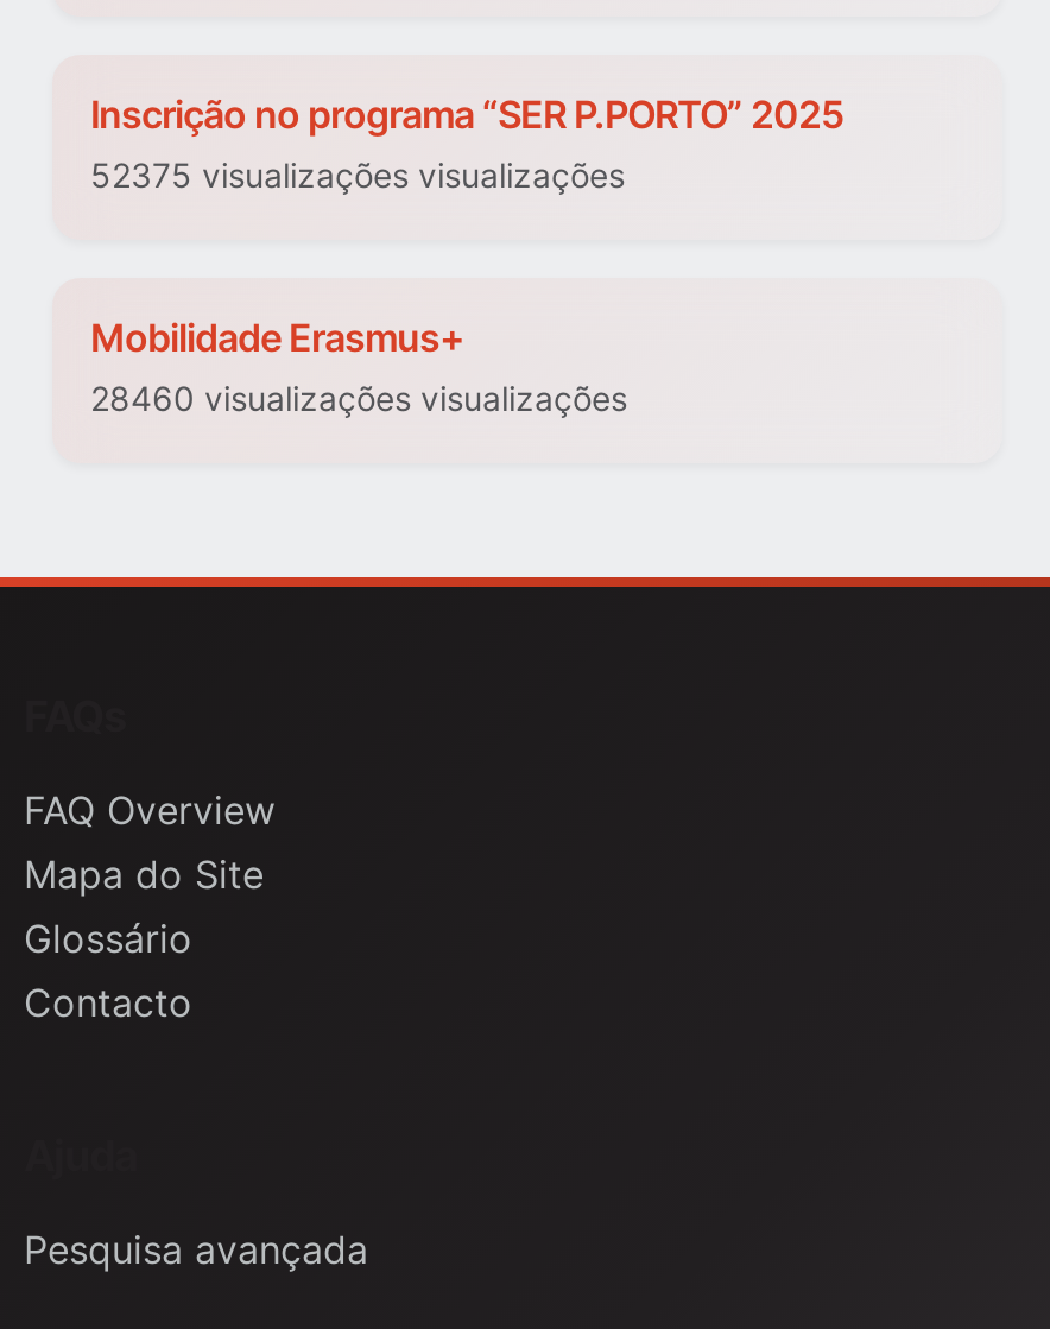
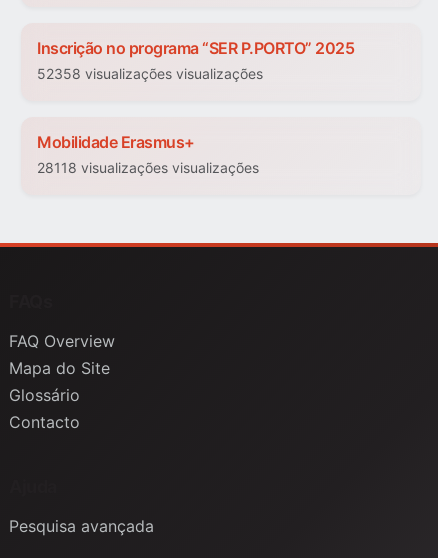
- 52375 visualizações visualizações
+ 52358 visualizações visualizações

- 28460 visualizações visualizações
+ 28118 visualizações visualizações
